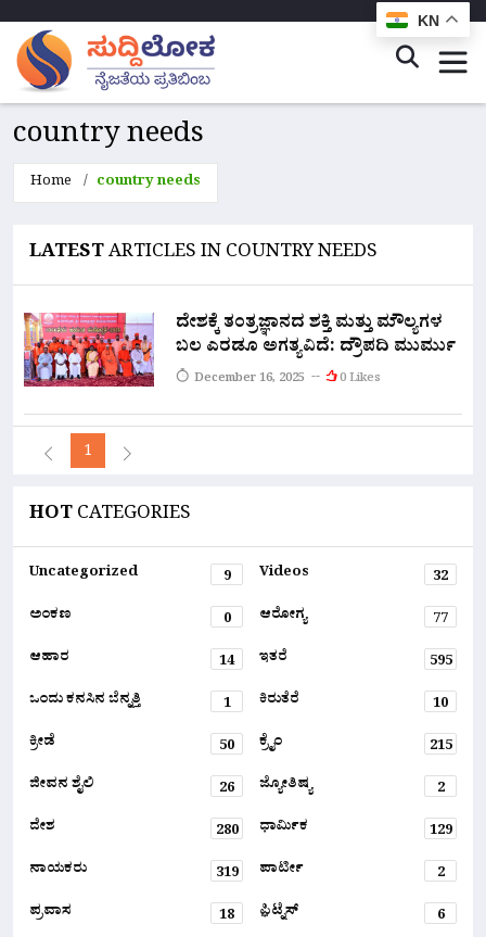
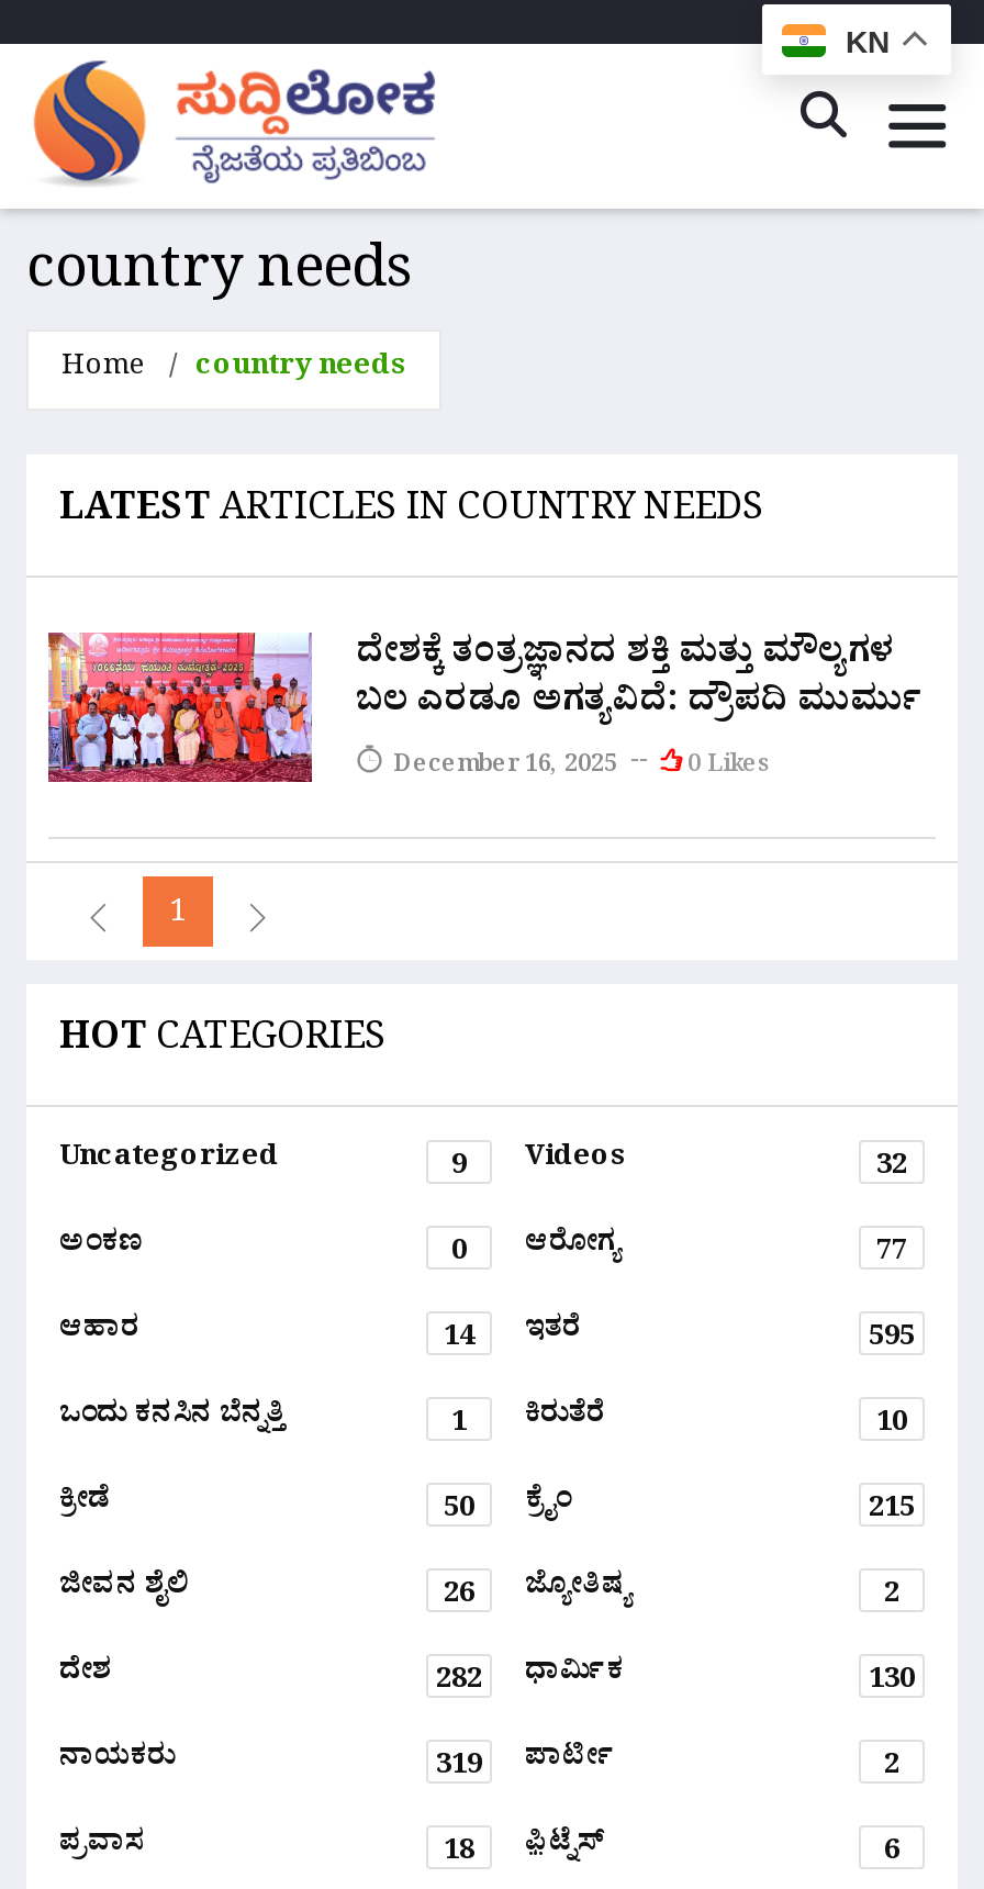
- 280
+ 282

- 129
+ 130
